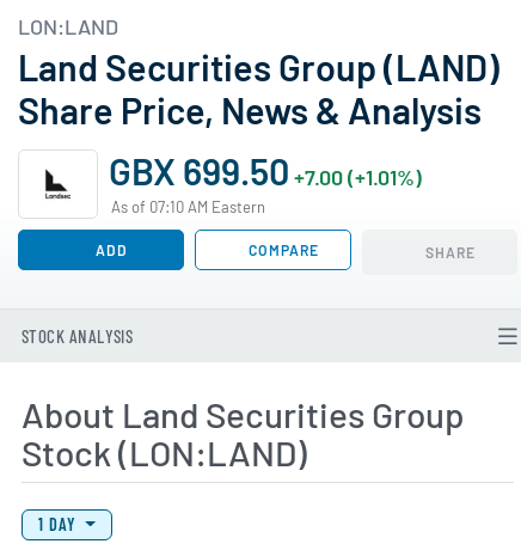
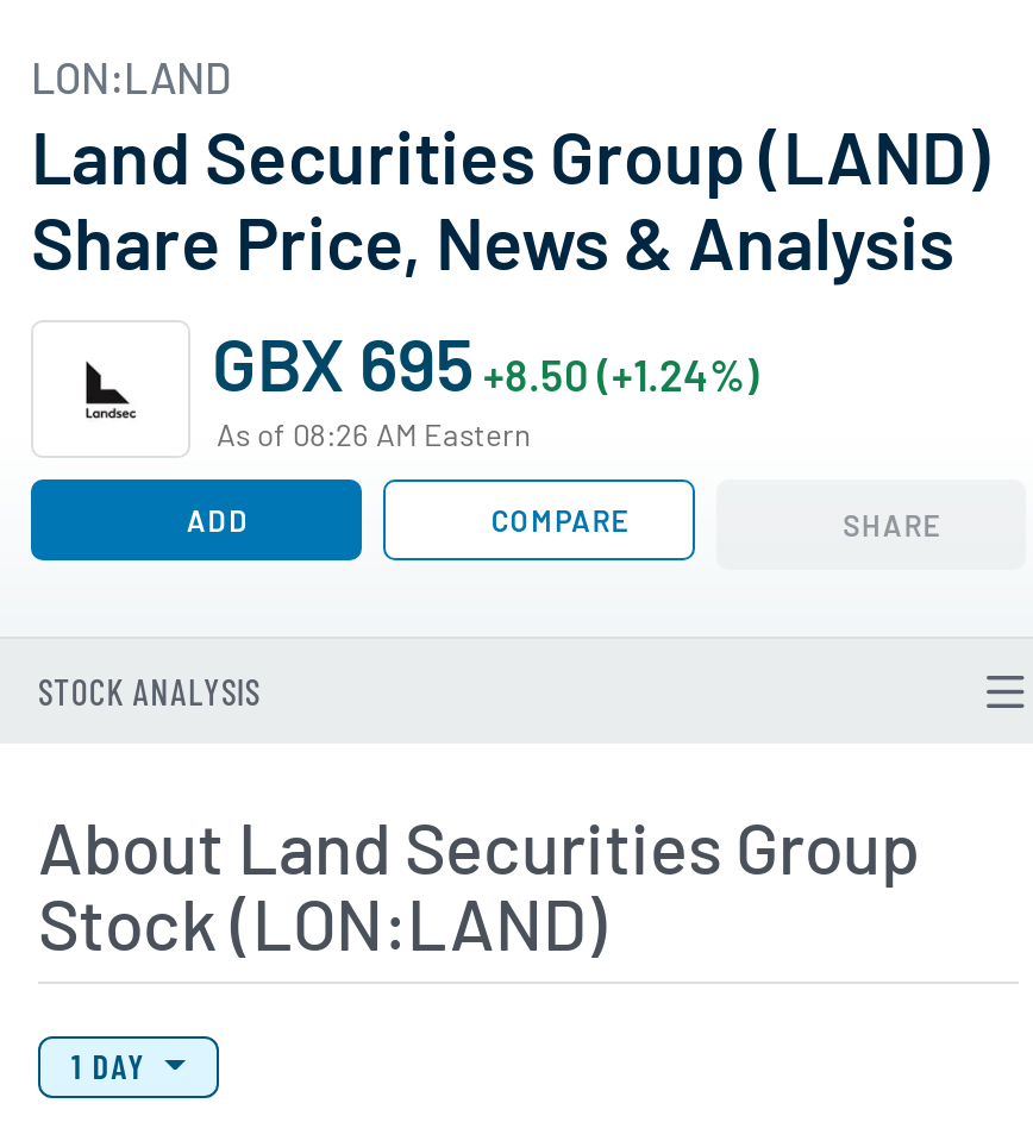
- GBX 699.50 +7.00 (+1.01%)
+ GBX 695 +8.50 (+1.24%)

- As of 07:10 AM Eastern
+ As of 08:26 AM Eastern
